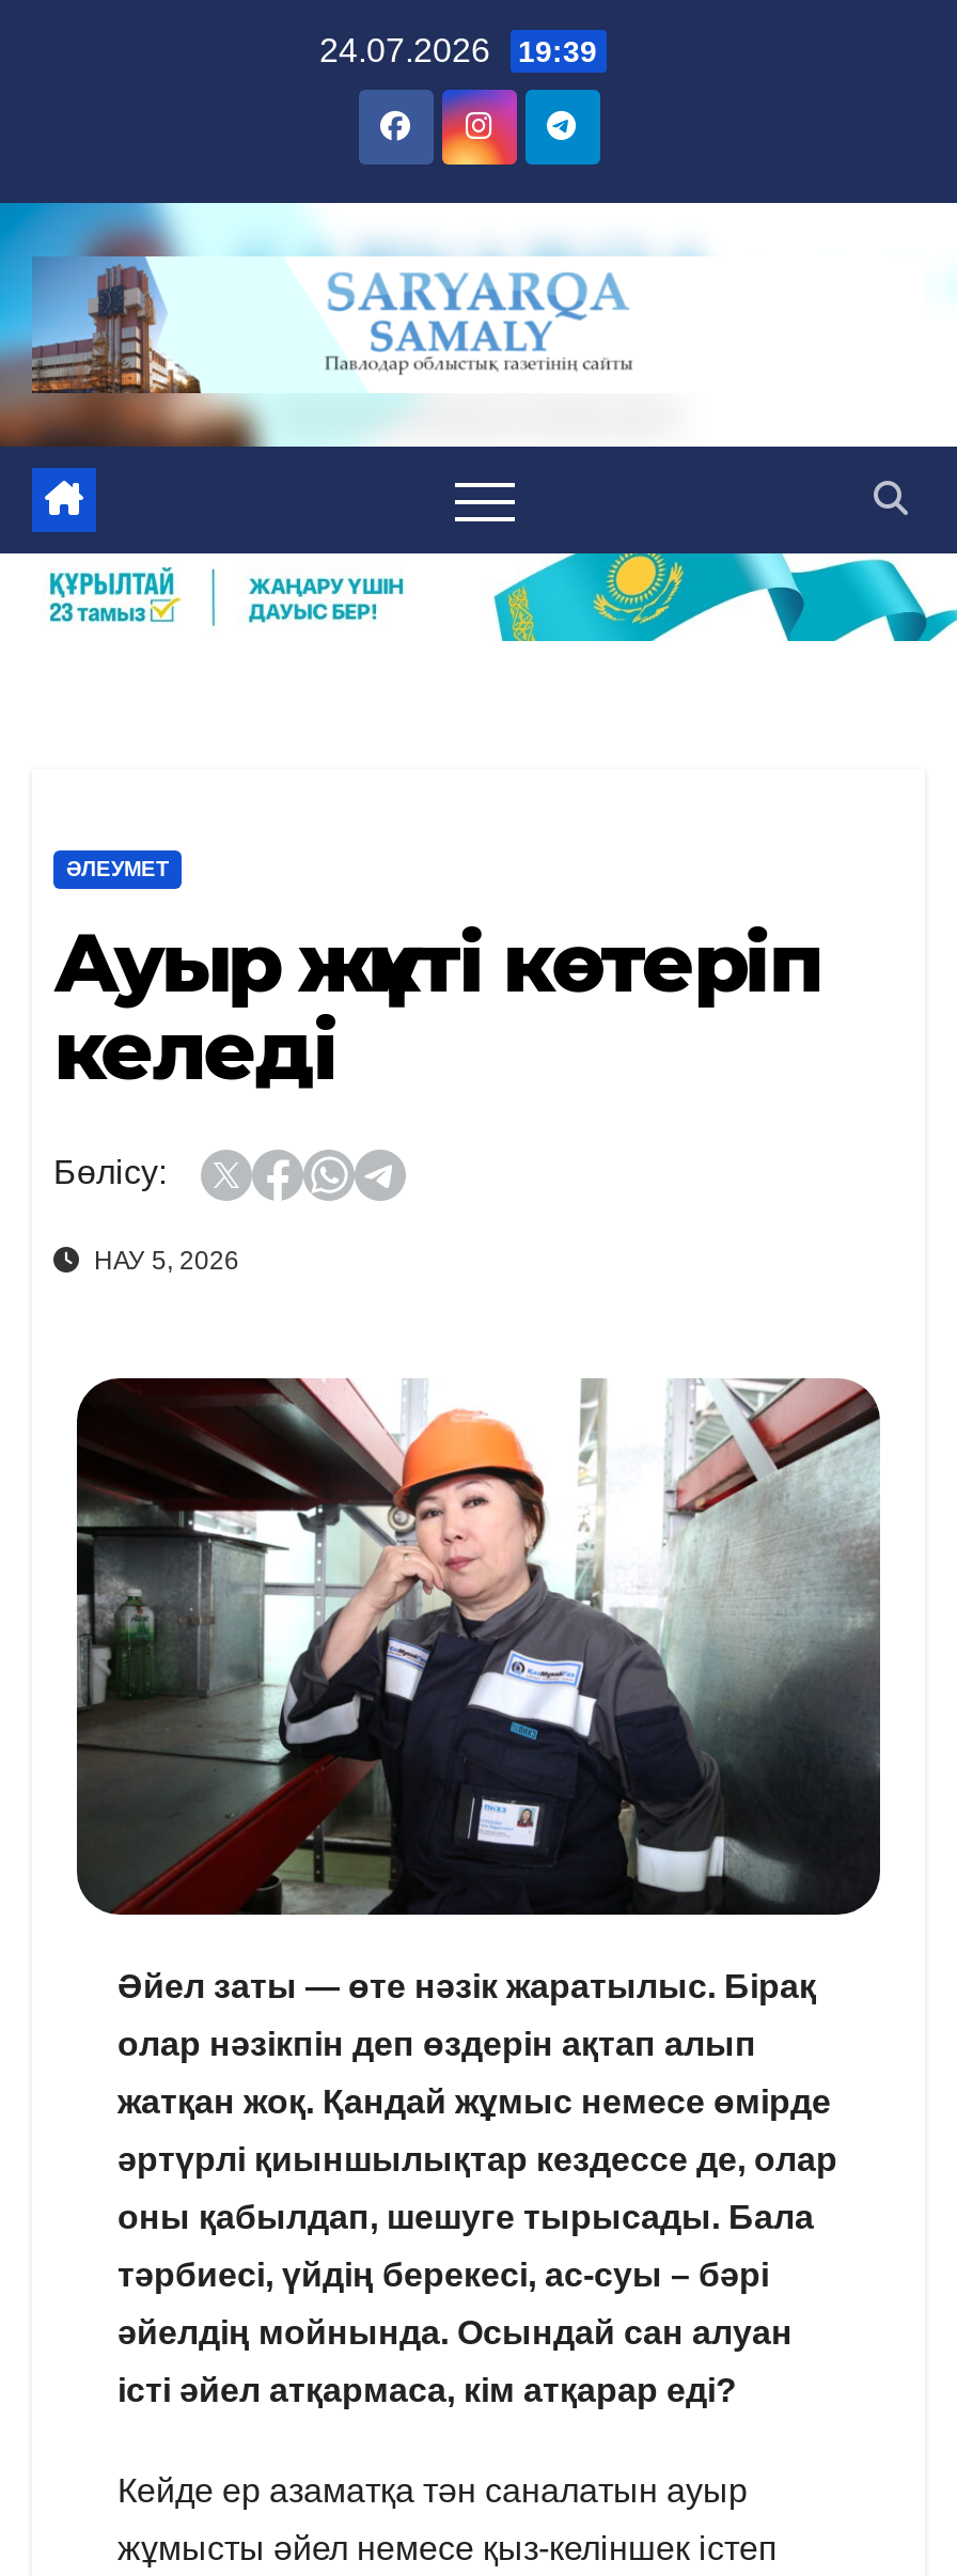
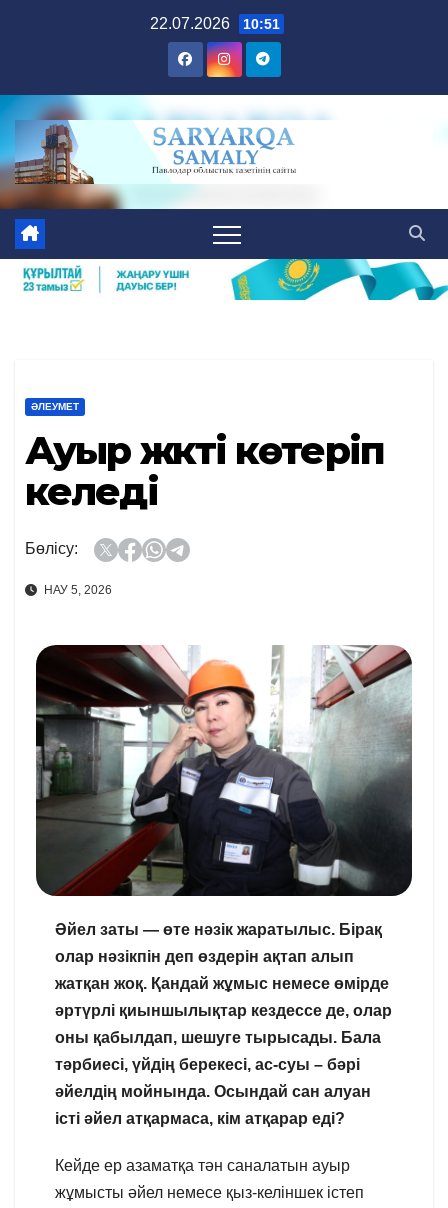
- 24.07.2026 19:39
+ 22.07.2026 10:51
